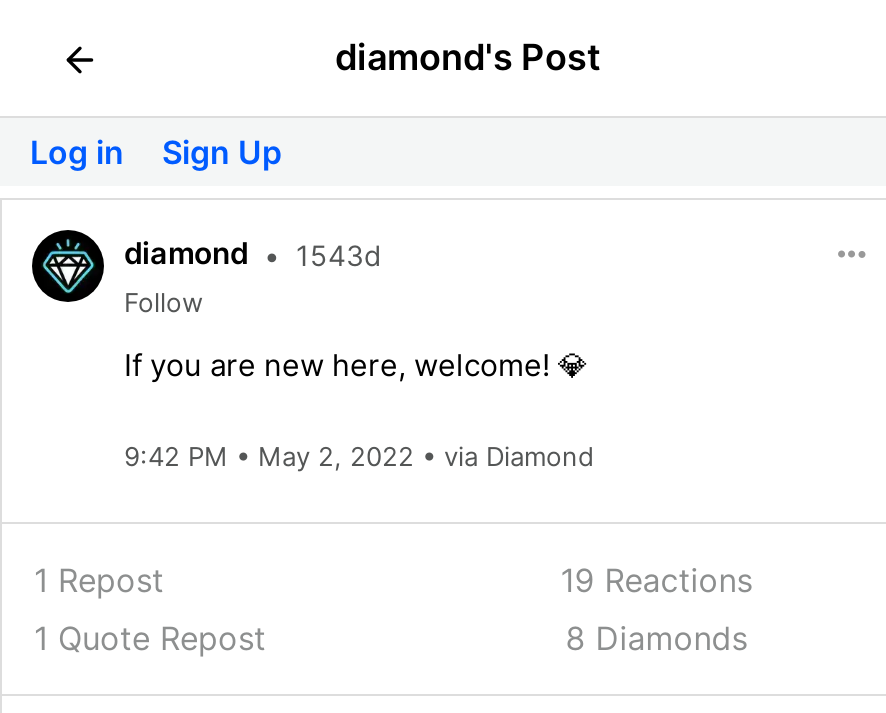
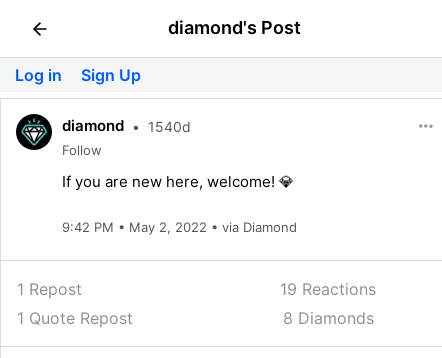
- diamond • 1543d
+ diamond • 1540d
